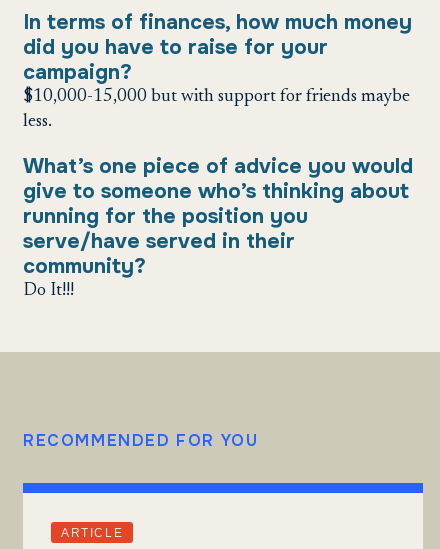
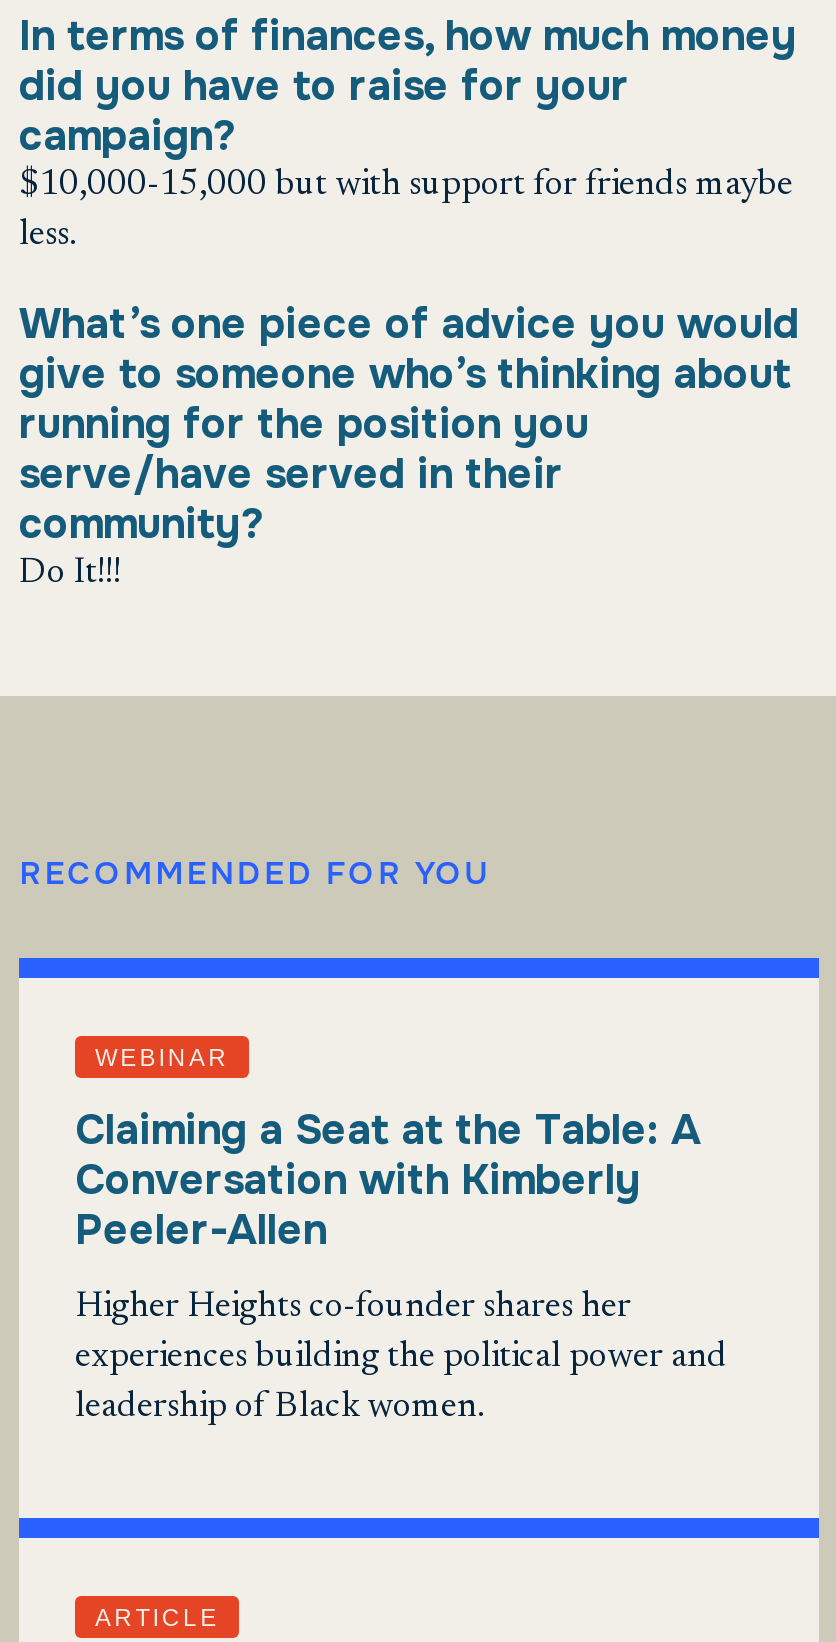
+ WEBINAR
+ Claiming a Seat at the Table: A
+ Conversation with Kimberly
+ Peeler-Allen
+ Higher Heights co-founder shares her
+ experiences building the political power and
+ leadership of Black women.
